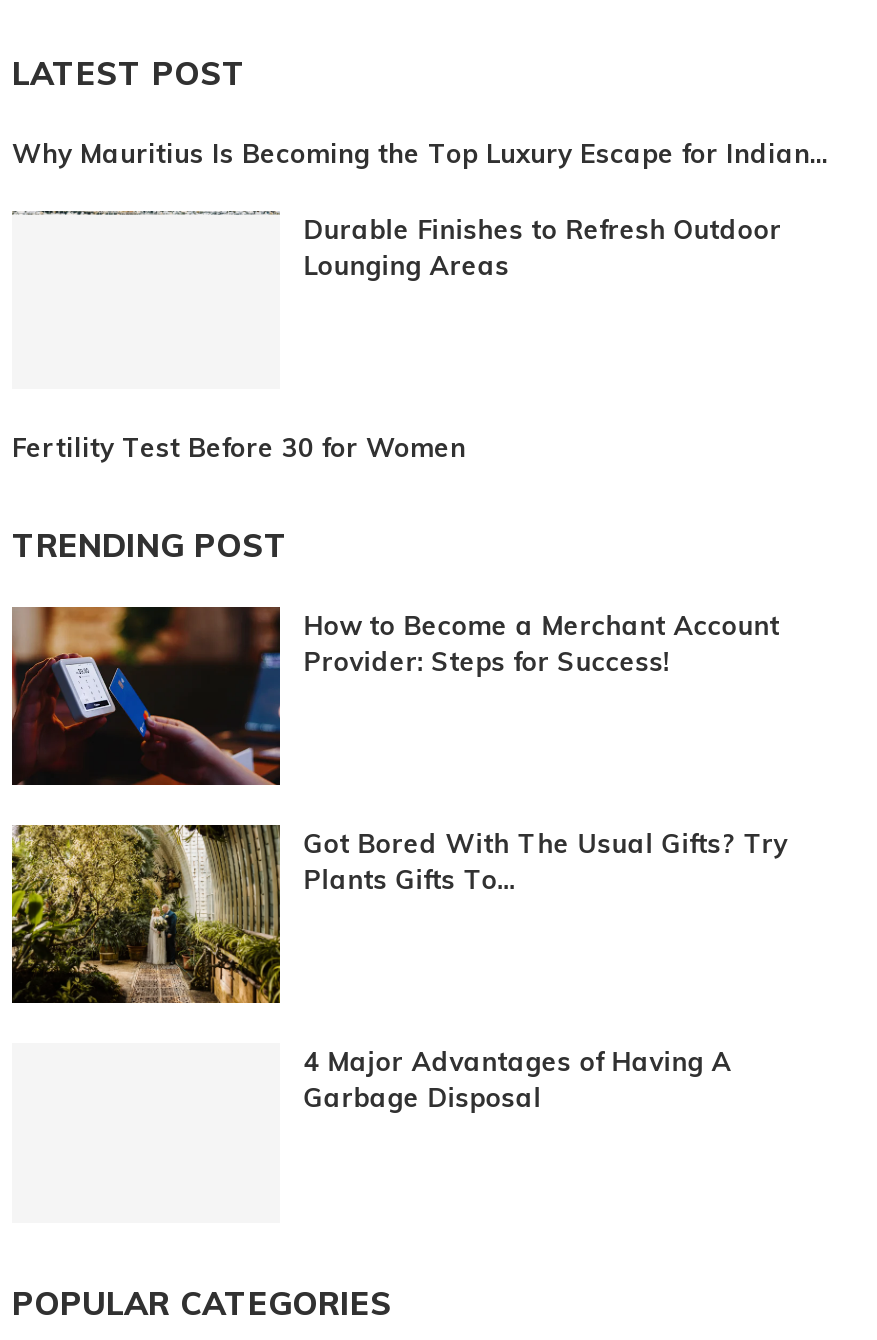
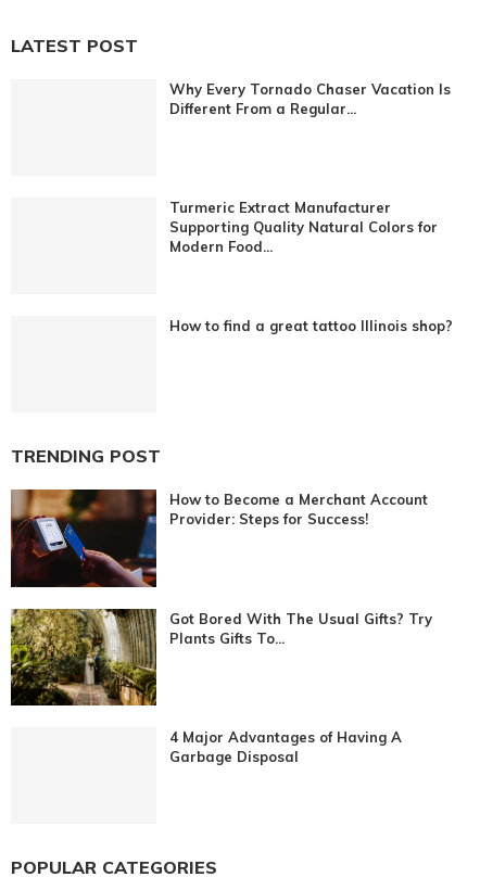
- Why Mauritius Is Becoming the Top Luxury Escape for Indian...
+ Why Every Tornado Chaser Vacation Is
+ Different From a Regular...

- Durable Finishes to Refresh Outdoor
- Lounging Areas
+ Turmeric Extract Manufacturer
+ Supporting Quality Natural Colors for
+ Modern Food...

- Fertility Test Before 30 for Women
+ How to find a great tattoo Illinois shop?
